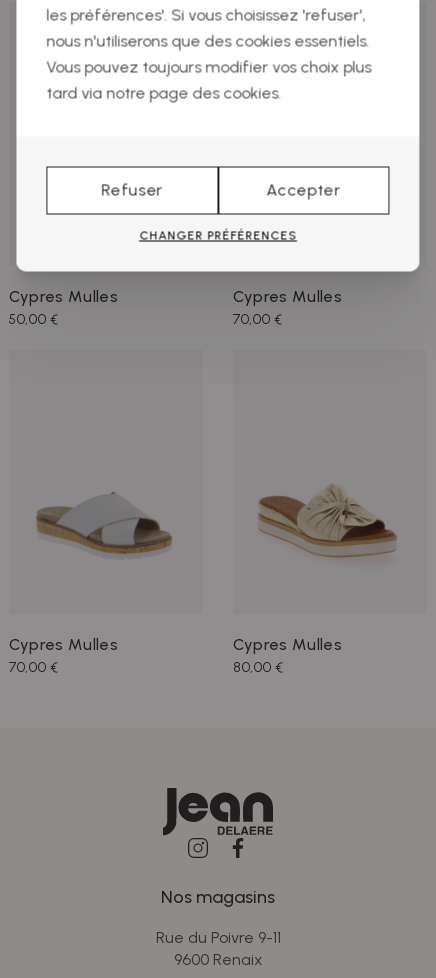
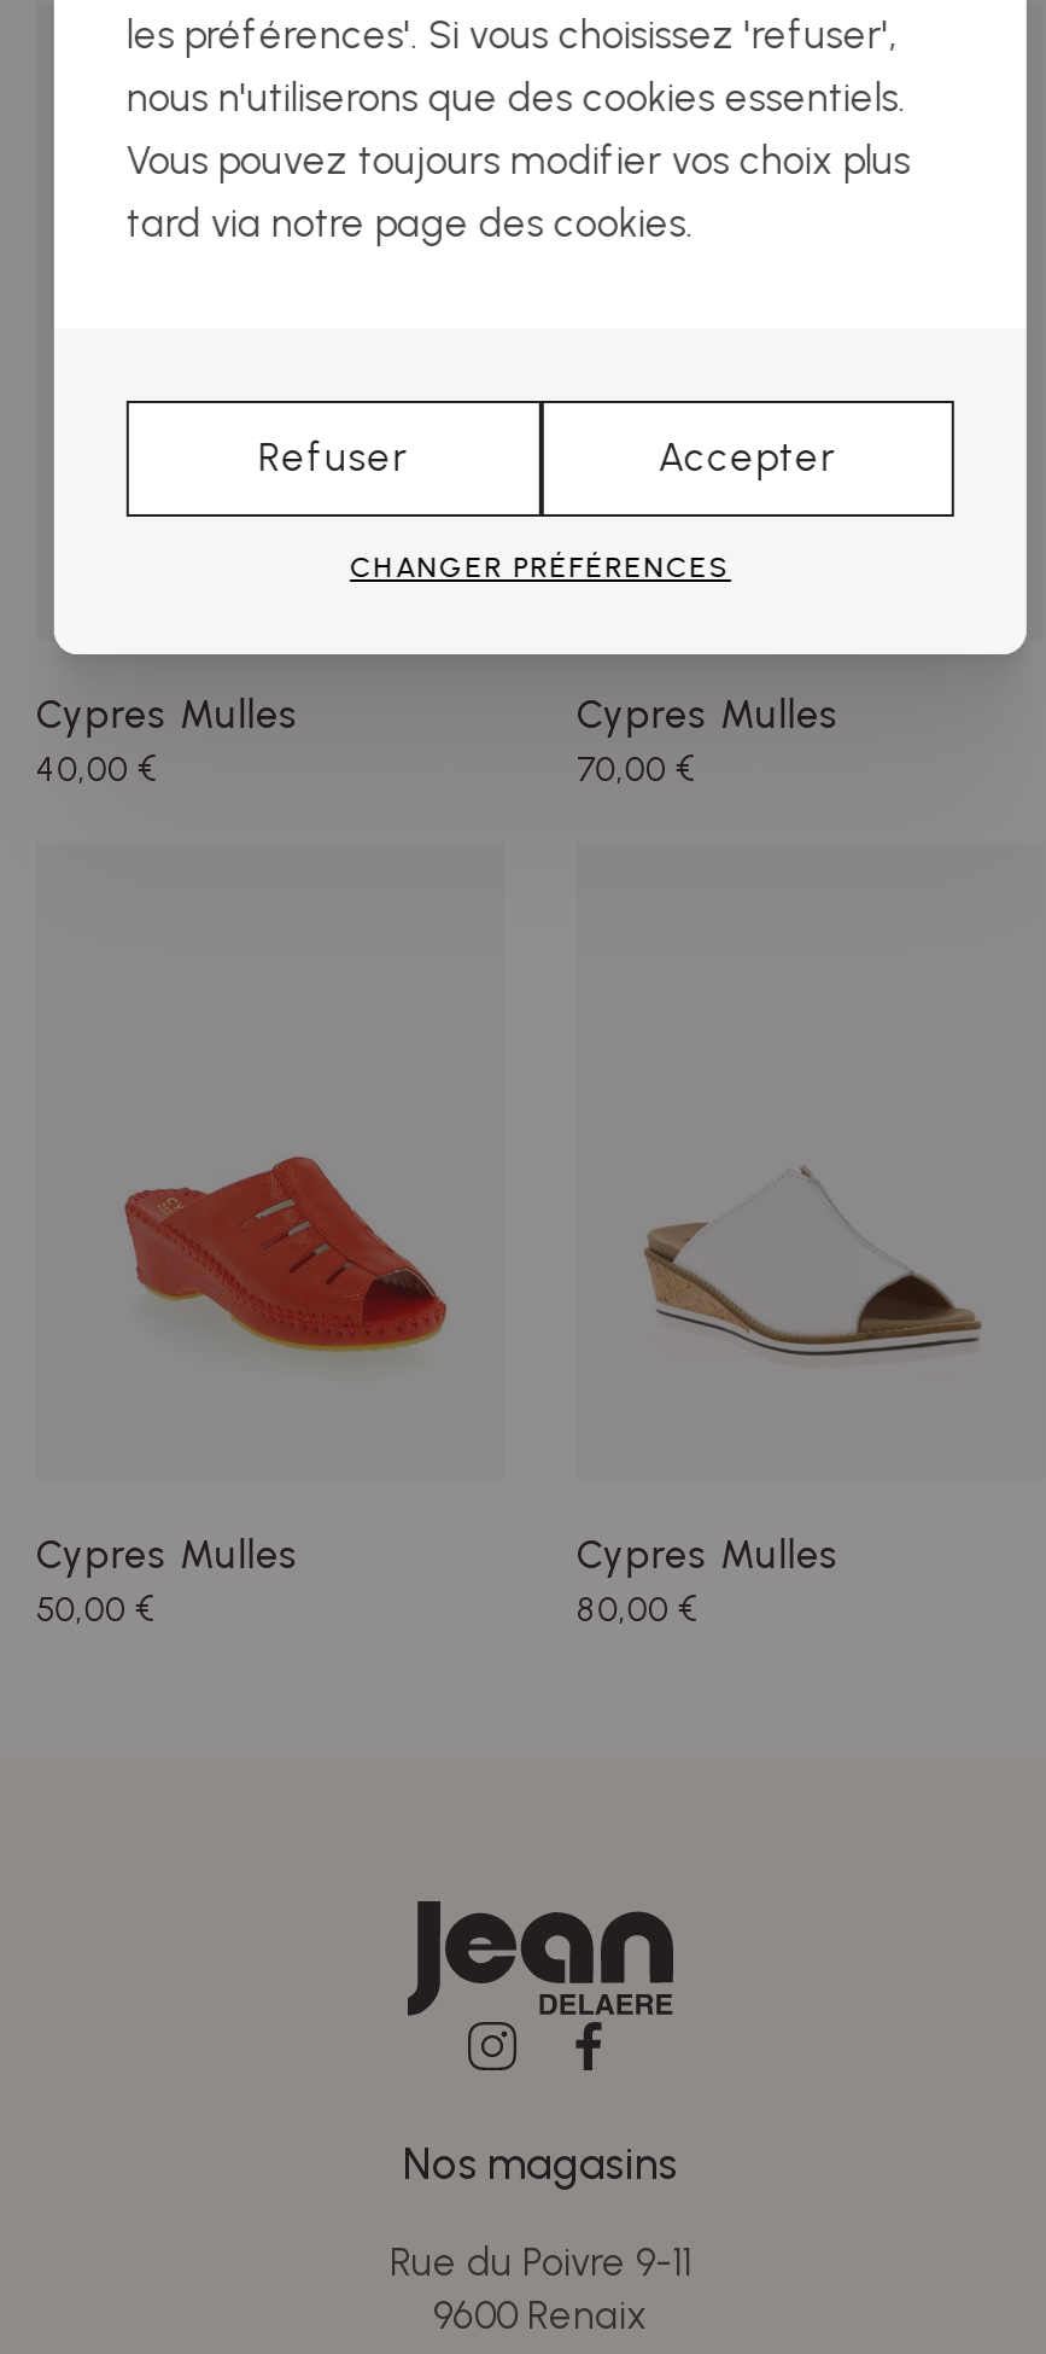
- 50,00 €
+ 40,00 €

- [image]
+ [image]

- [image]
+ [image]

- 70,00 €
+ 50,00 €
